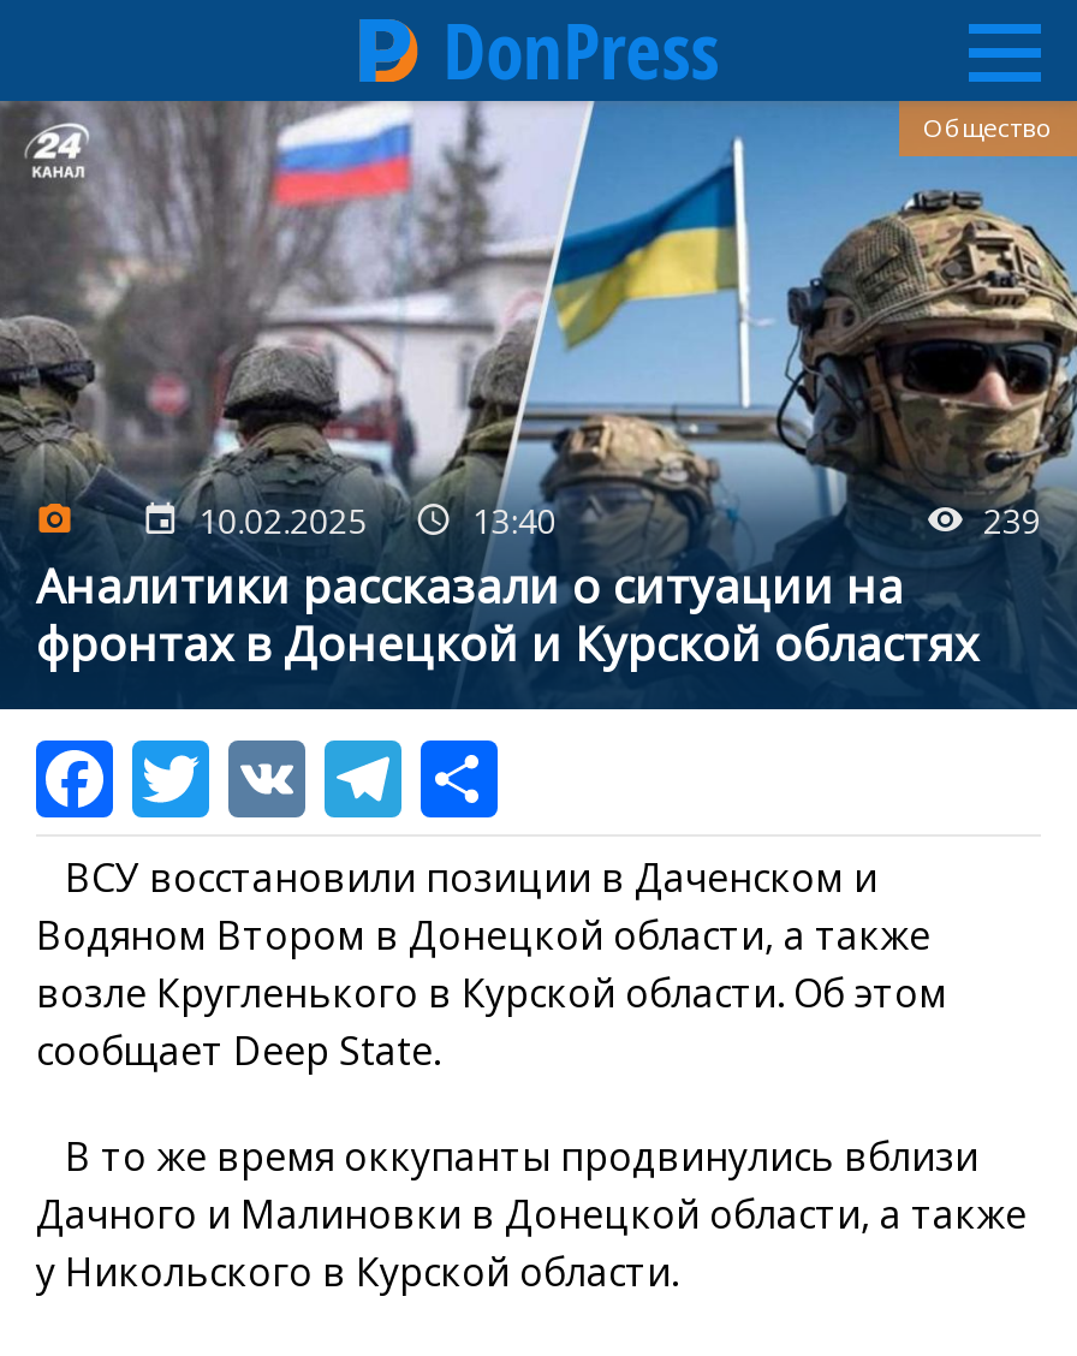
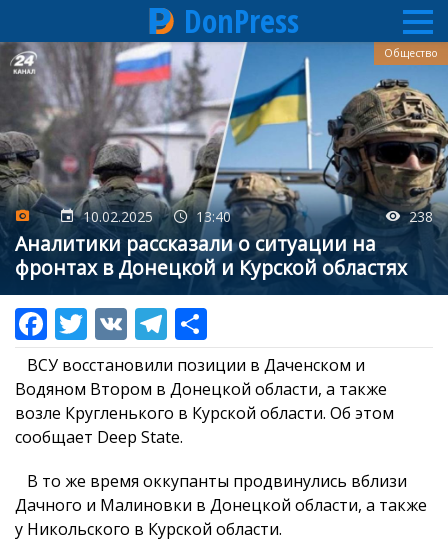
- 239
+ 238
